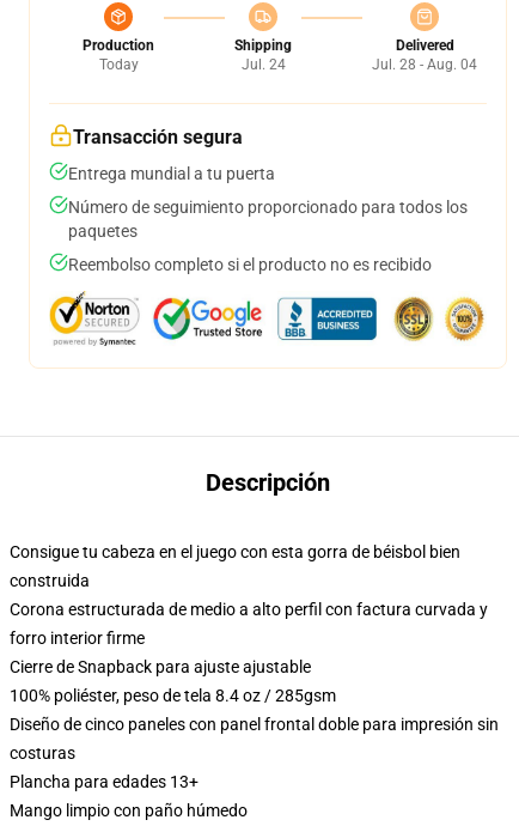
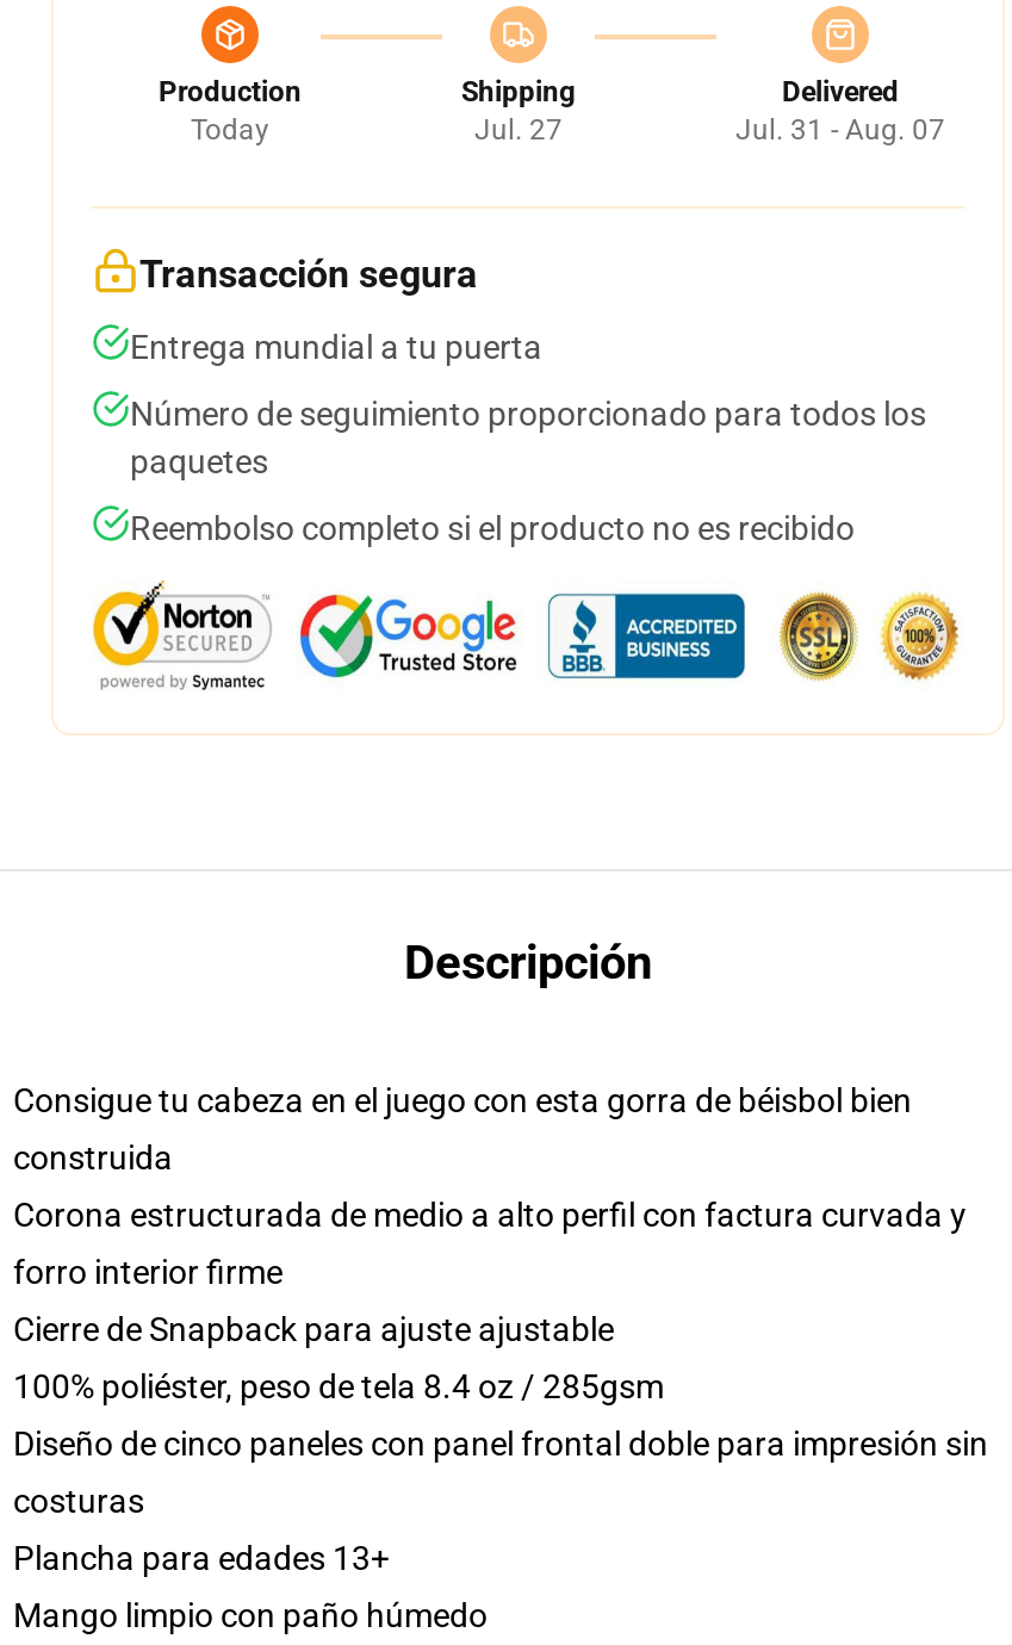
- Jul. 24
+ Jul. 27

- Jul. 28 - Aug. 04
+ Jul. 31 - Aug. 07
